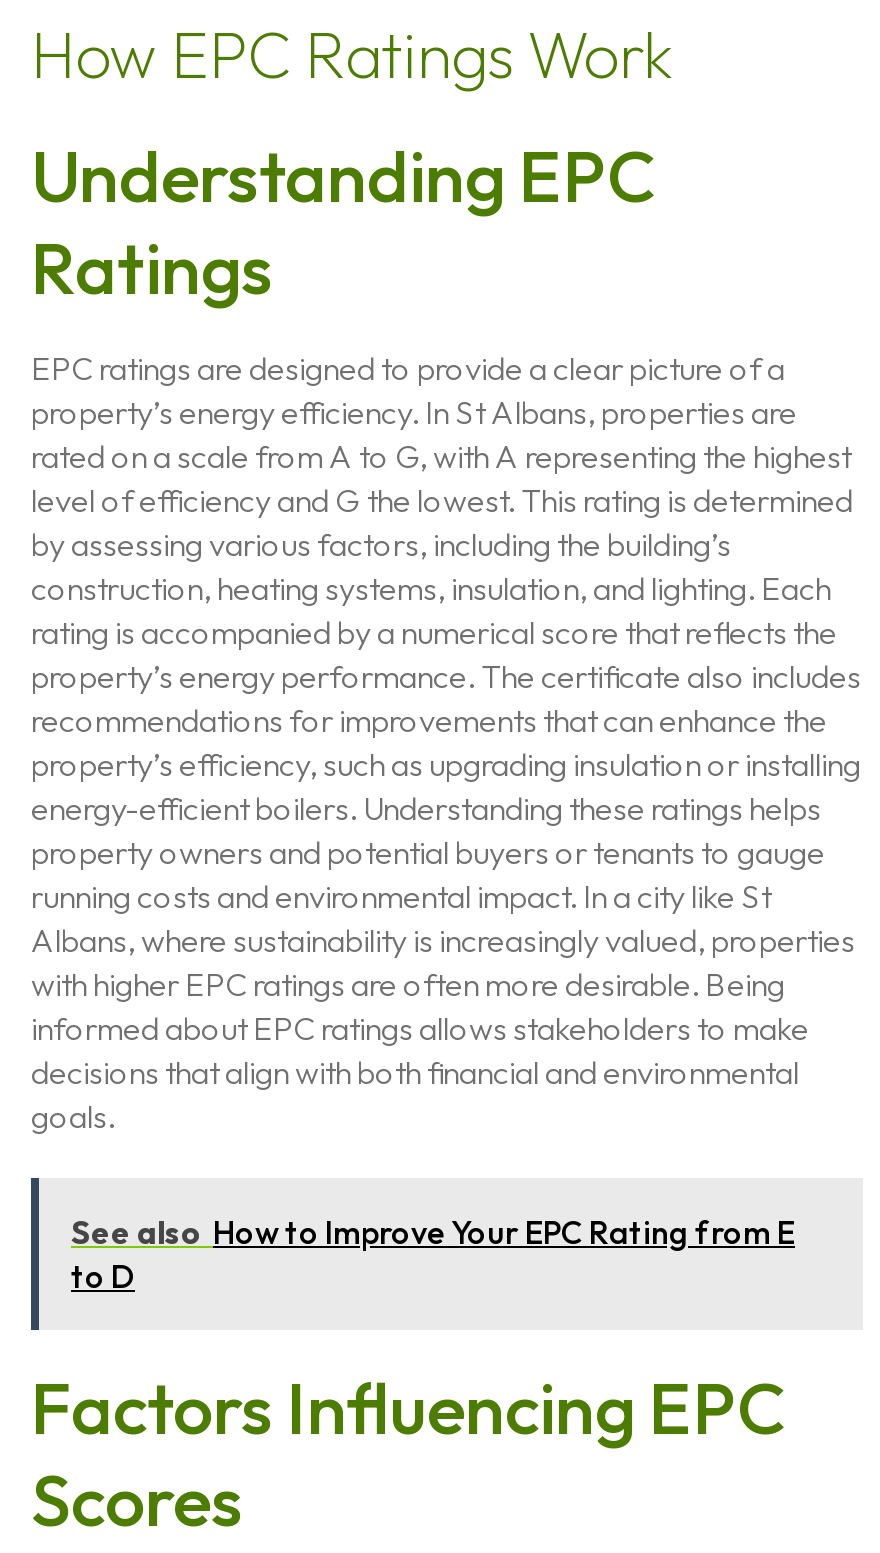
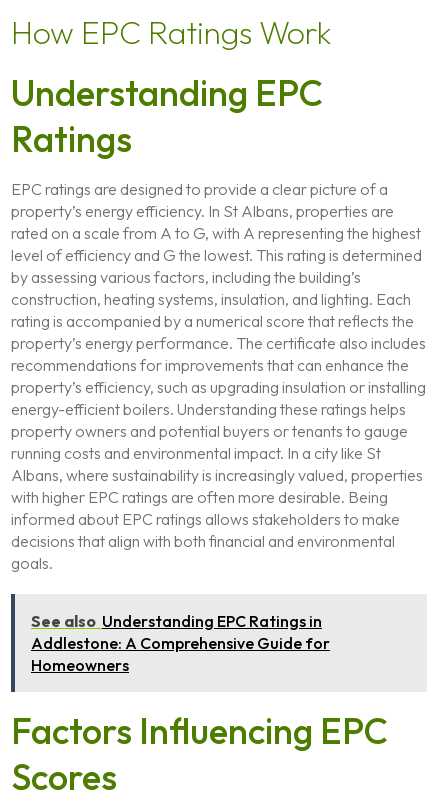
- See also How to Improve Your EPC Rating from E
- to D
+ See also Understanding EPC Ratings in
+ Addlestone: A Comprehensive Guide for
+ Homeowners
